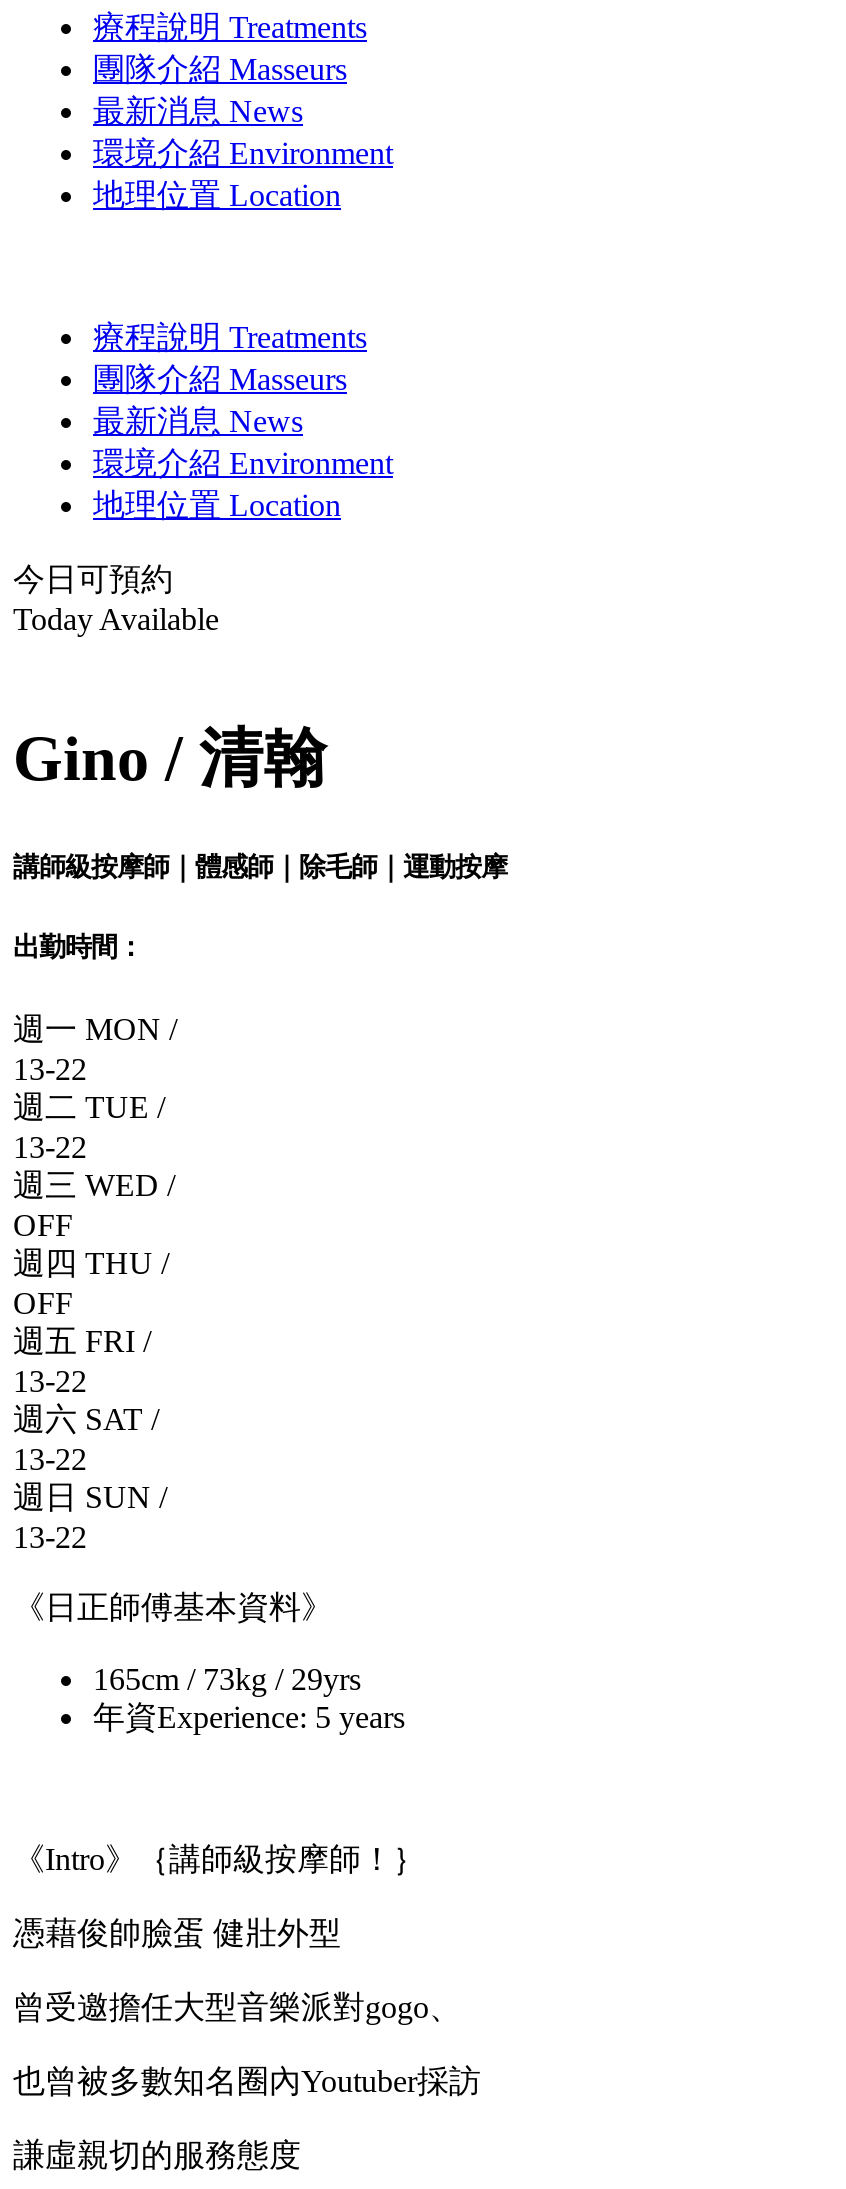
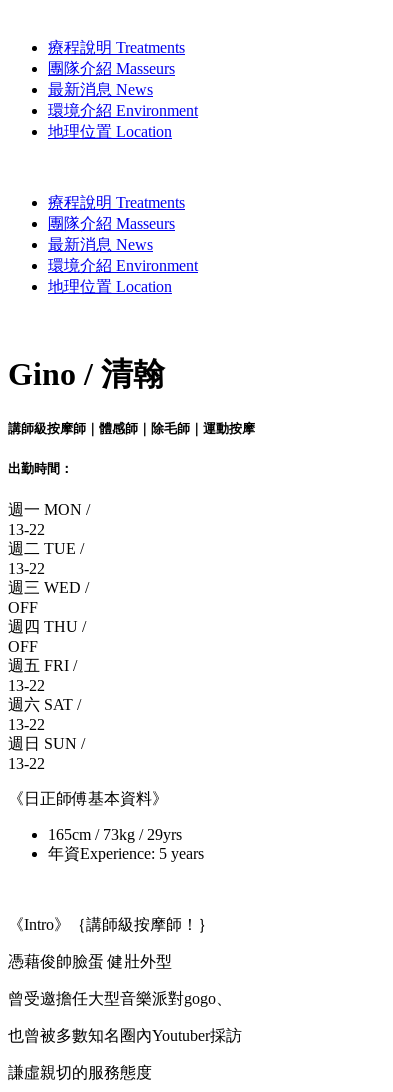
- 今日可預約
- Today Available
